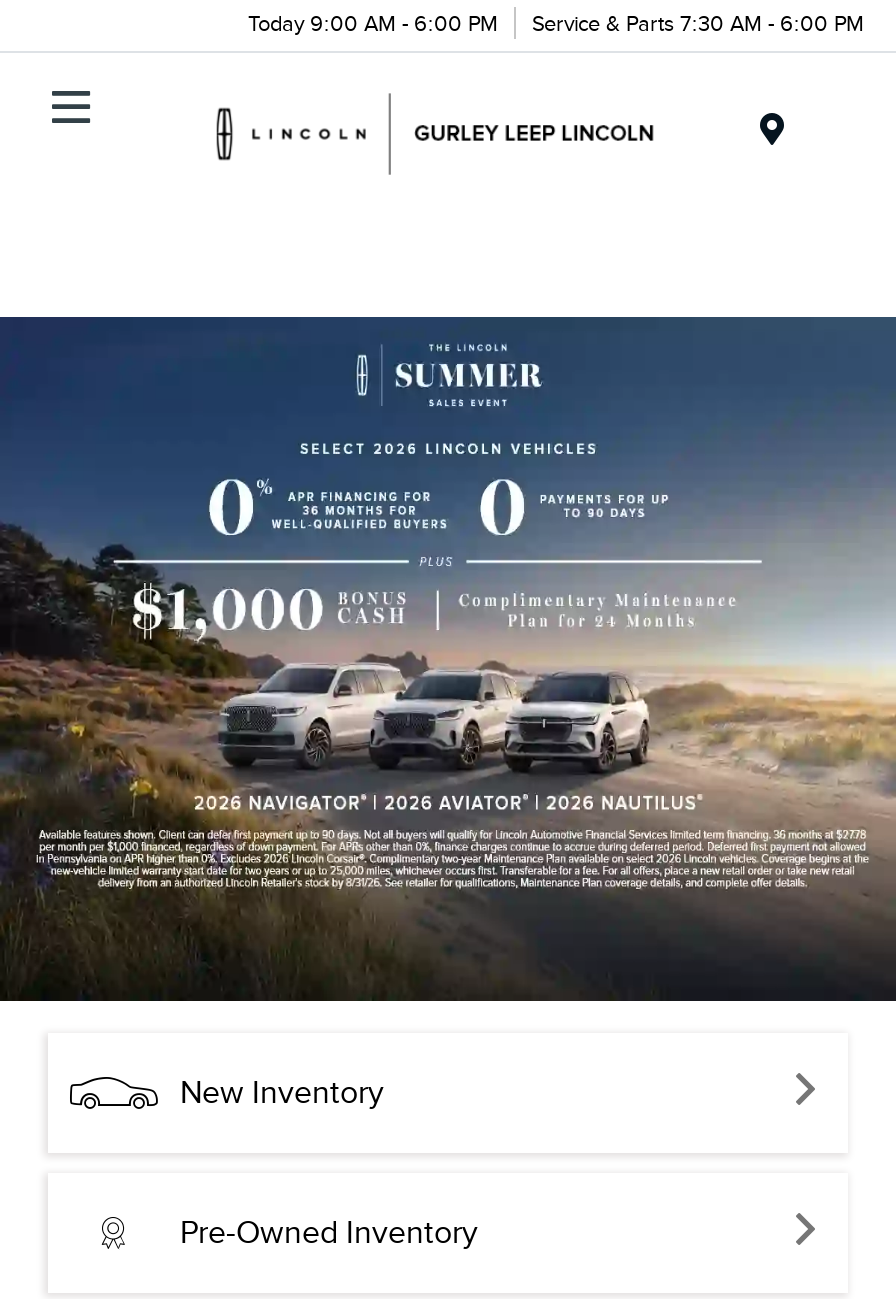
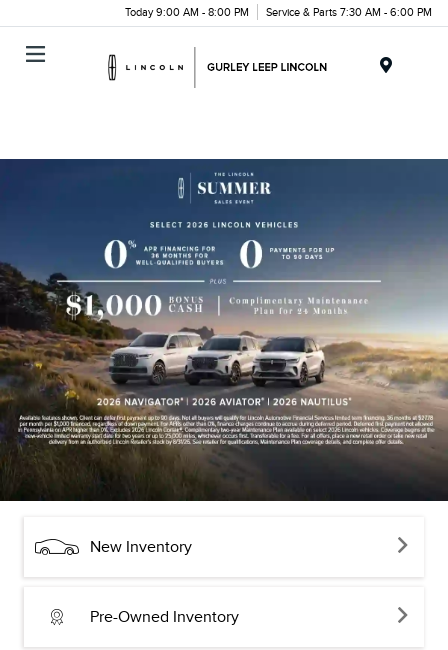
- Today 9:00 AM - 6:00 PM Service & Parts 7:30 AM - 6:00 PM
+ Today 9:00 AM - 8:00 PM Service & Parts 7:30 AM - 6:00 PM
